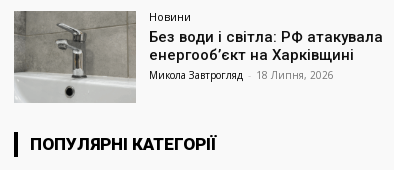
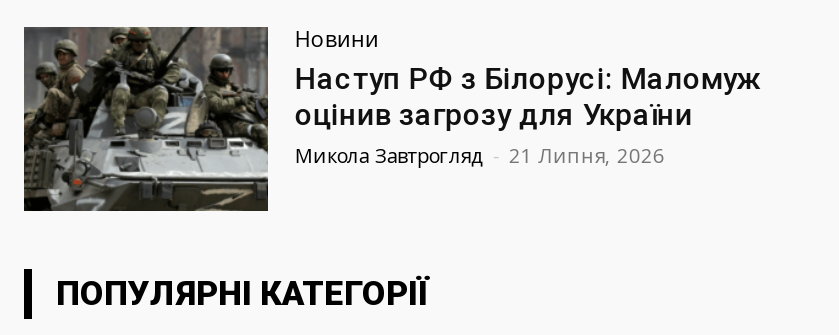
- [image]
- Без води і світла: РФ атакувала
- енергооб’єкт на Харківщині
- Микола Завтрогляд - 18 Липня, 2026
+ [image]
+ Наступ РФ з Білорусі: Маломуж
+ оцінив загрозу для України
+ Микола Завтрогляд - 21 Липня, 2026
